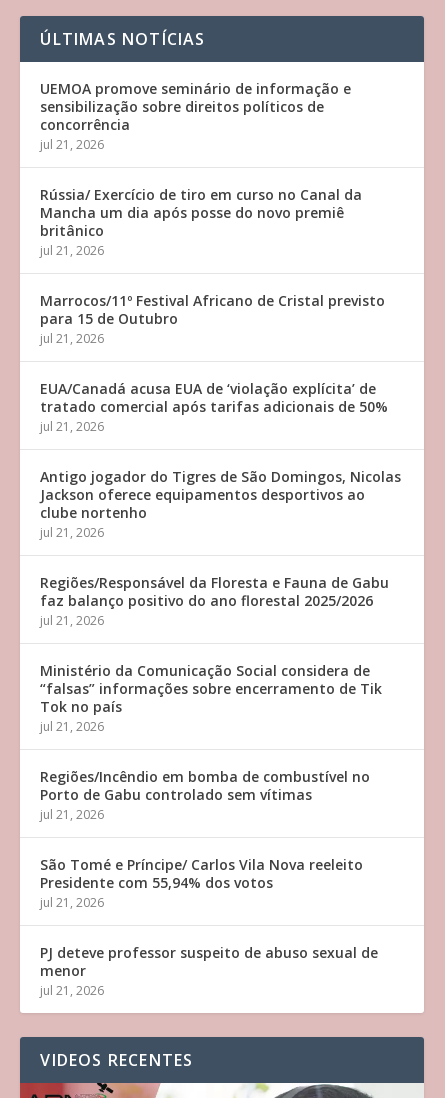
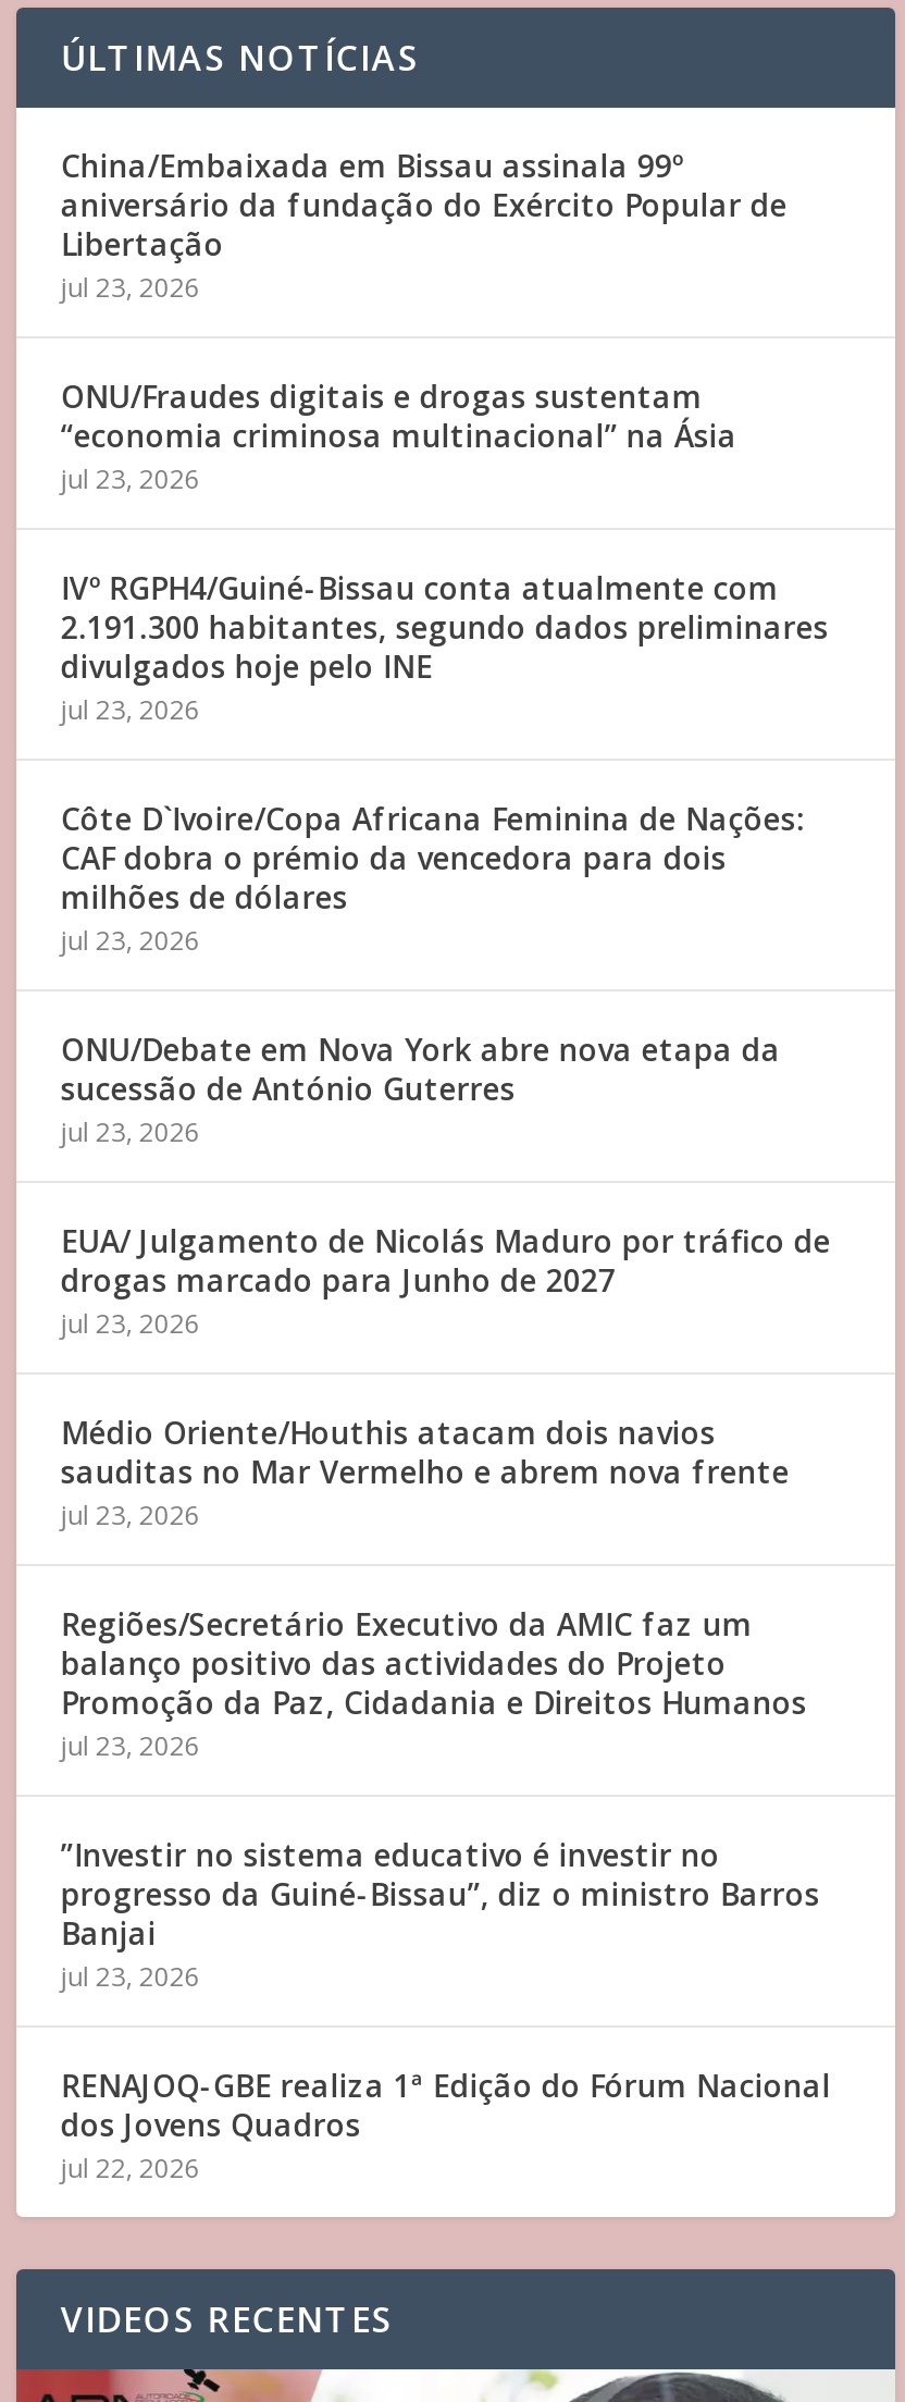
- UEMOA promove seminário de informação e
- sensibilização sobre direitos políticos de
- concorrência
- jul 21, 2026
+ China/Embaixada em Bissau assinala 99º
+ aniversário da fundação do Exército Popular de
+ Libertação
+ jul 23, 2026

- Rússia/ Exercício de tiro em curso no Canal da
- Mancha um dia após posse do novo premiê
- britânico
- jul 21, 2026
+ ONU/Fraudes digitais e drogas sustentam
+ “economia criminosa multinacional” na Ásia
+ jul 23, 2026

- Marrocos/11º Festival Africano de Cristal previsto
- para 15 de Outubro
- jul 21, 2026
+ IVº RGPH4/Guiné-Bissau conta atualmente com
+ 2.191.300 habitantes, segundo dados preliminares
+ divulgados hoje pelo INE
+ jul 23, 2026

- EUA/Canadá acusa EUA de ‘violação explícita’ de
- tratado comercial após tarifas adicionais de 50%
- jul 21, 2026
+ Côte D`Ivoire/Copa Africana Feminina de Nações:
+ CAF dobra o prémio da vencedora para dois
+ milhões de dólares
+ jul 23, 2026

- Antigo jogador do Tigres de São Domingos, Nicolas
- Jackson oferece equipamentos desportivos ao
- clube nortenho
- jul 21, 2026
+ ONU/Debate em Nova York abre nova etapa da
+ sucessão de António Guterres
+ jul 23, 2026

- Regiões/Responsável da Floresta e Fauna de Gabu
- faz balanço positivo do ano florestal 2025/2026
- jul 21, 2026
+ EUA/ Julgamento de Nicolás Maduro por tráfico de
+ drogas marcado para Junho de 2027
+ jul 23, 2026

- Ministério da Comunicação Social considera de
- “falsas” informações sobre encerramento de Tik
- Tok no país
- jul 21, 2026
+ Médio Oriente/Houthis atacam dois navios
+ sauditas no Mar Vermelho e abrem nova frente
+ jul 23, 2026

- Regiões/Incêndio em bomba de combustível no
- Porto de Gabu controlado sem vítimas
- jul 21, 2026
+ Regiões/Secretário Executivo da AMIC faz um
+ balanço positivo das actividades do Projeto
+ Promoção da Paz, Cidadania e Direitos Humanos
+ jul 23, 2026

- São Tomé e Príncipe/ Carlos Vila Nova reeleito
- Presidente com 55,94% dos votos
- jul 21, 2026
+ ”Investir no sistema educativo é investir no
+ progresso da Guiné-Bissau”, diz o ministro Barros
+ Banjai
+ jul 23, 2026

- PJ deteve professor suspeito de abuso sexual de
- menor
- jul 21, 2026
+ RENAJOQ-GBE realiza 1ª Edição do Fórum Nacional
+ dos Jovens Quadros
+ jul 22, 2026
